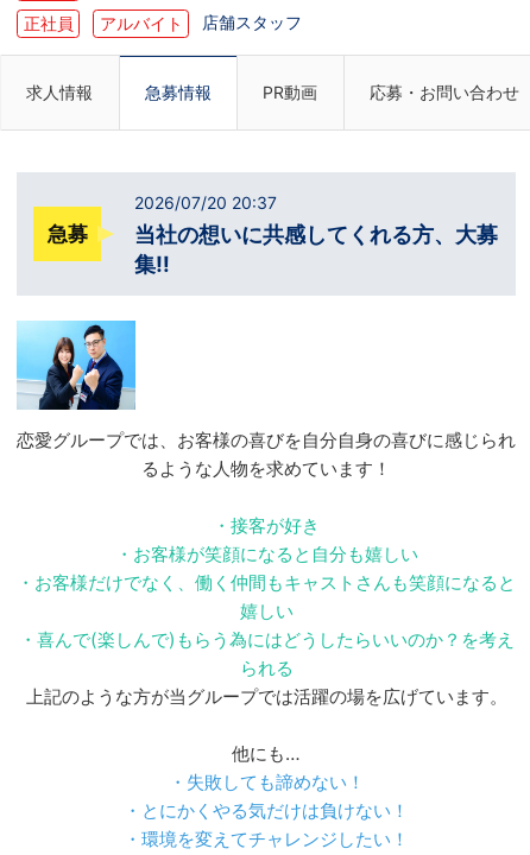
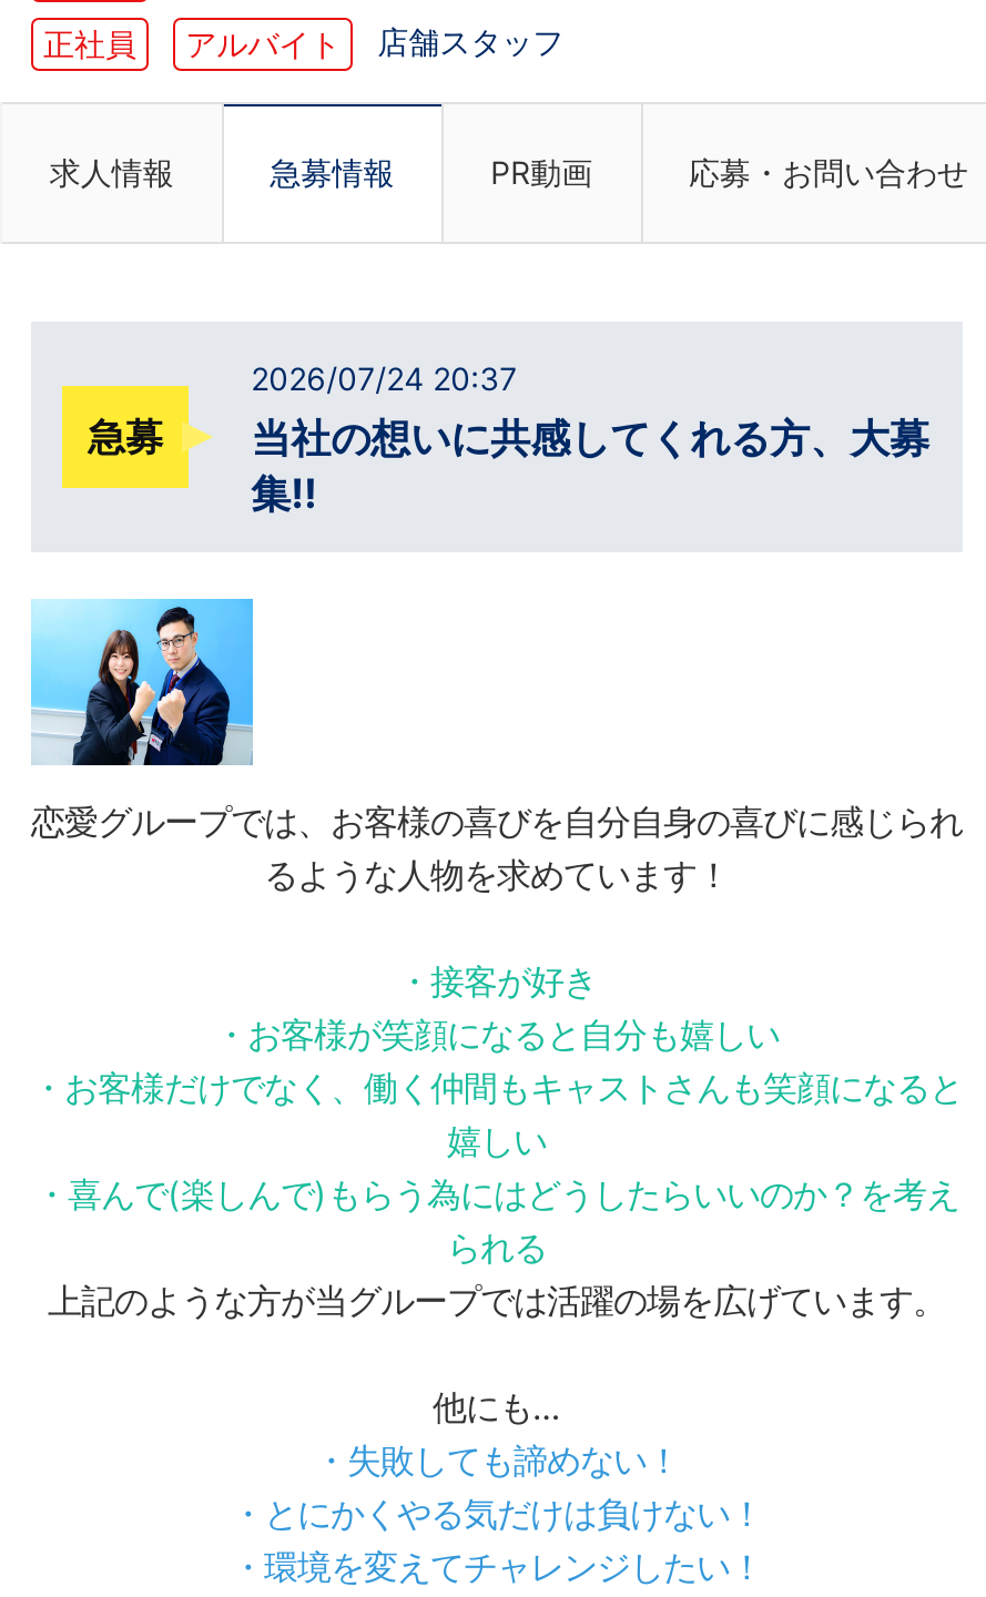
- 2026/07/20 20:37
+ 2026/07/24 20:37
